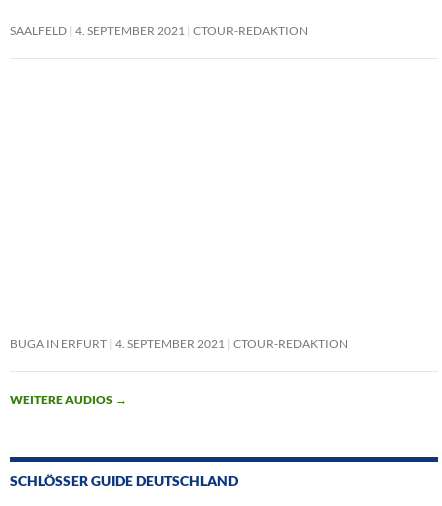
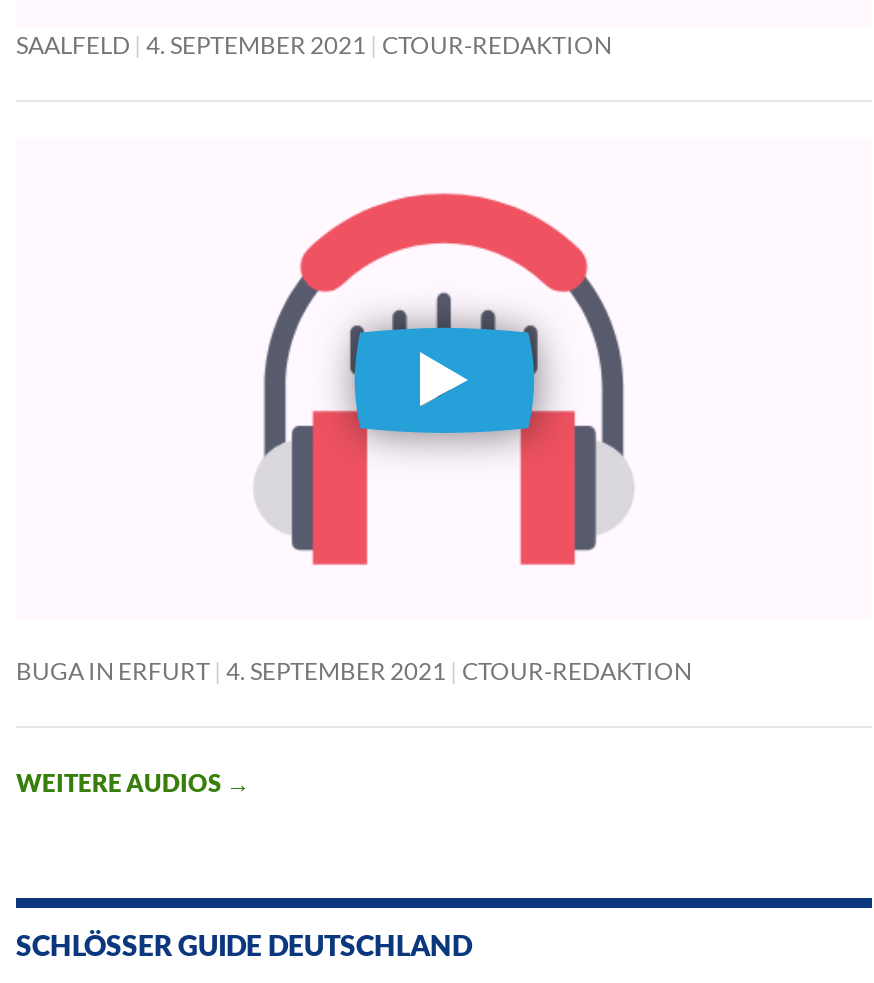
+ [image]
